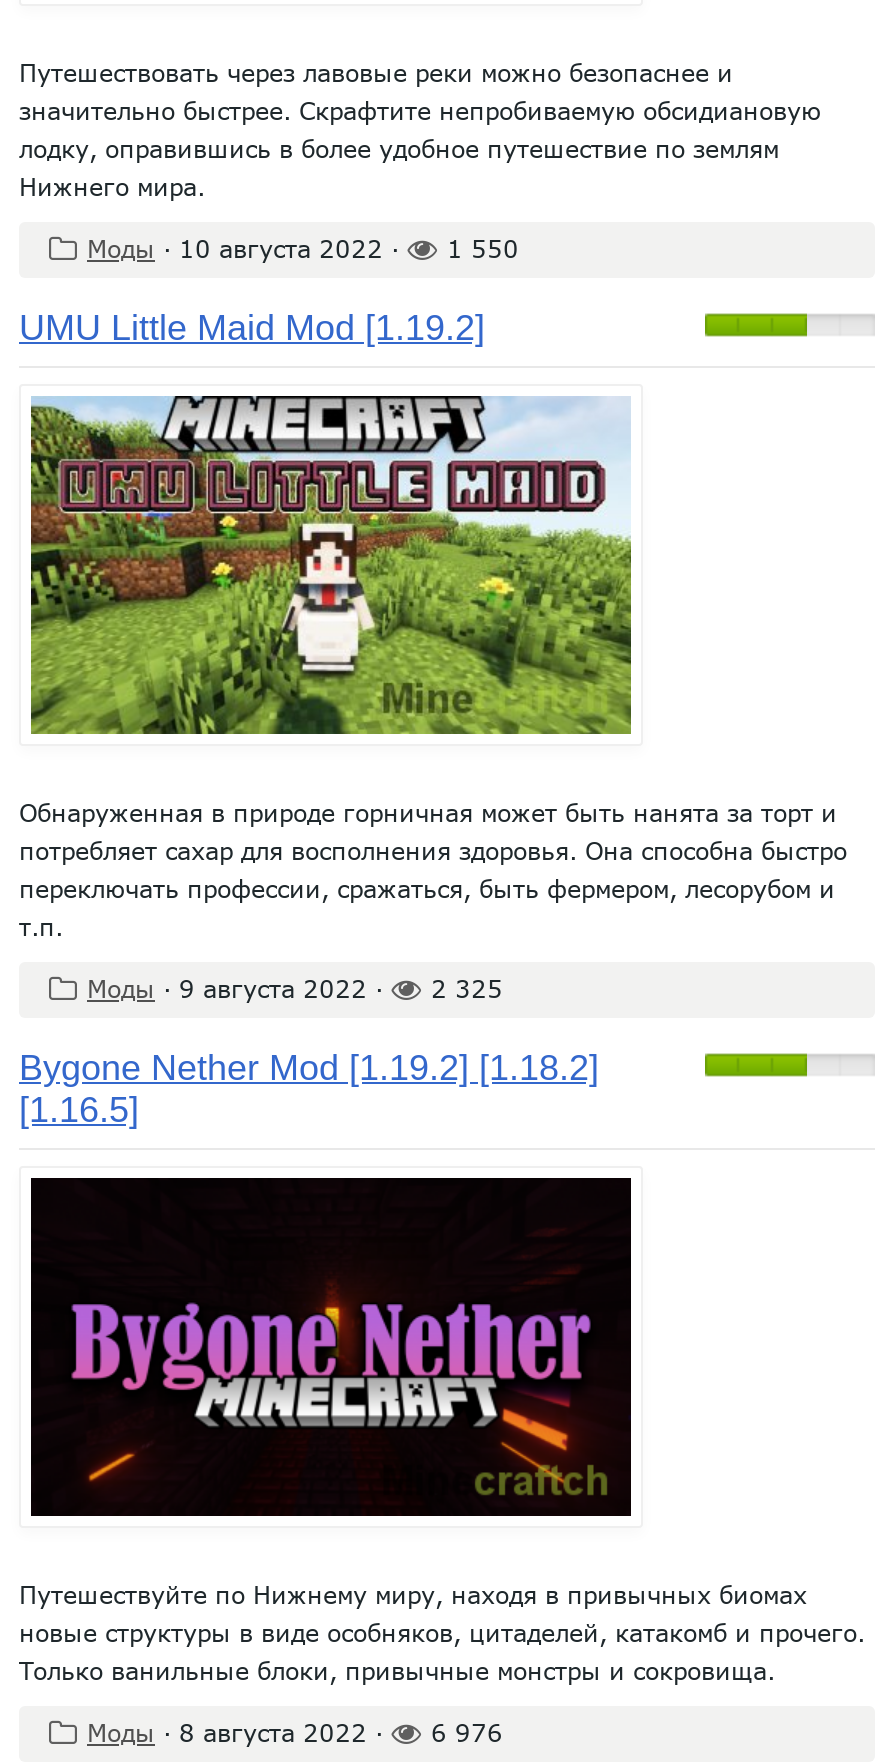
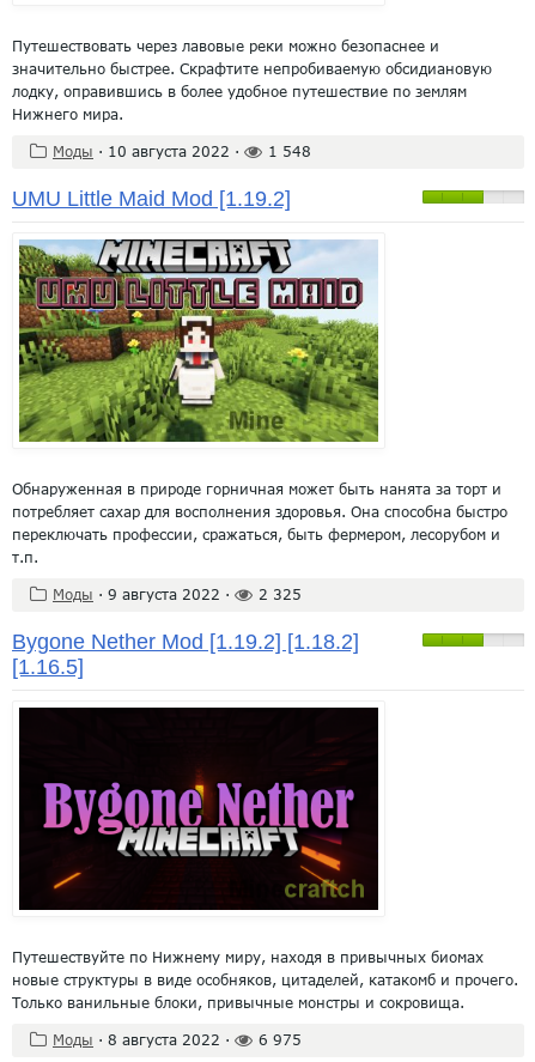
- Моды · 10 августа 2022 · 1 550
+ Моды · 10 августа 2022 · 1 548

- Моды · 8 августа 2022 · 6 976
+ Моды · 8 августа 2022 · 6 975
